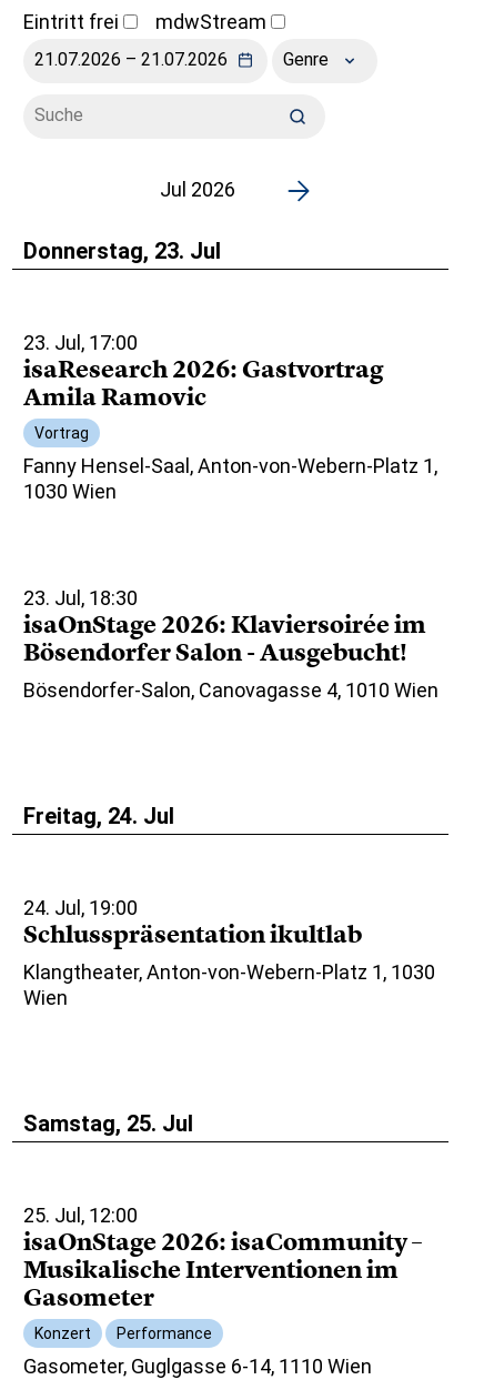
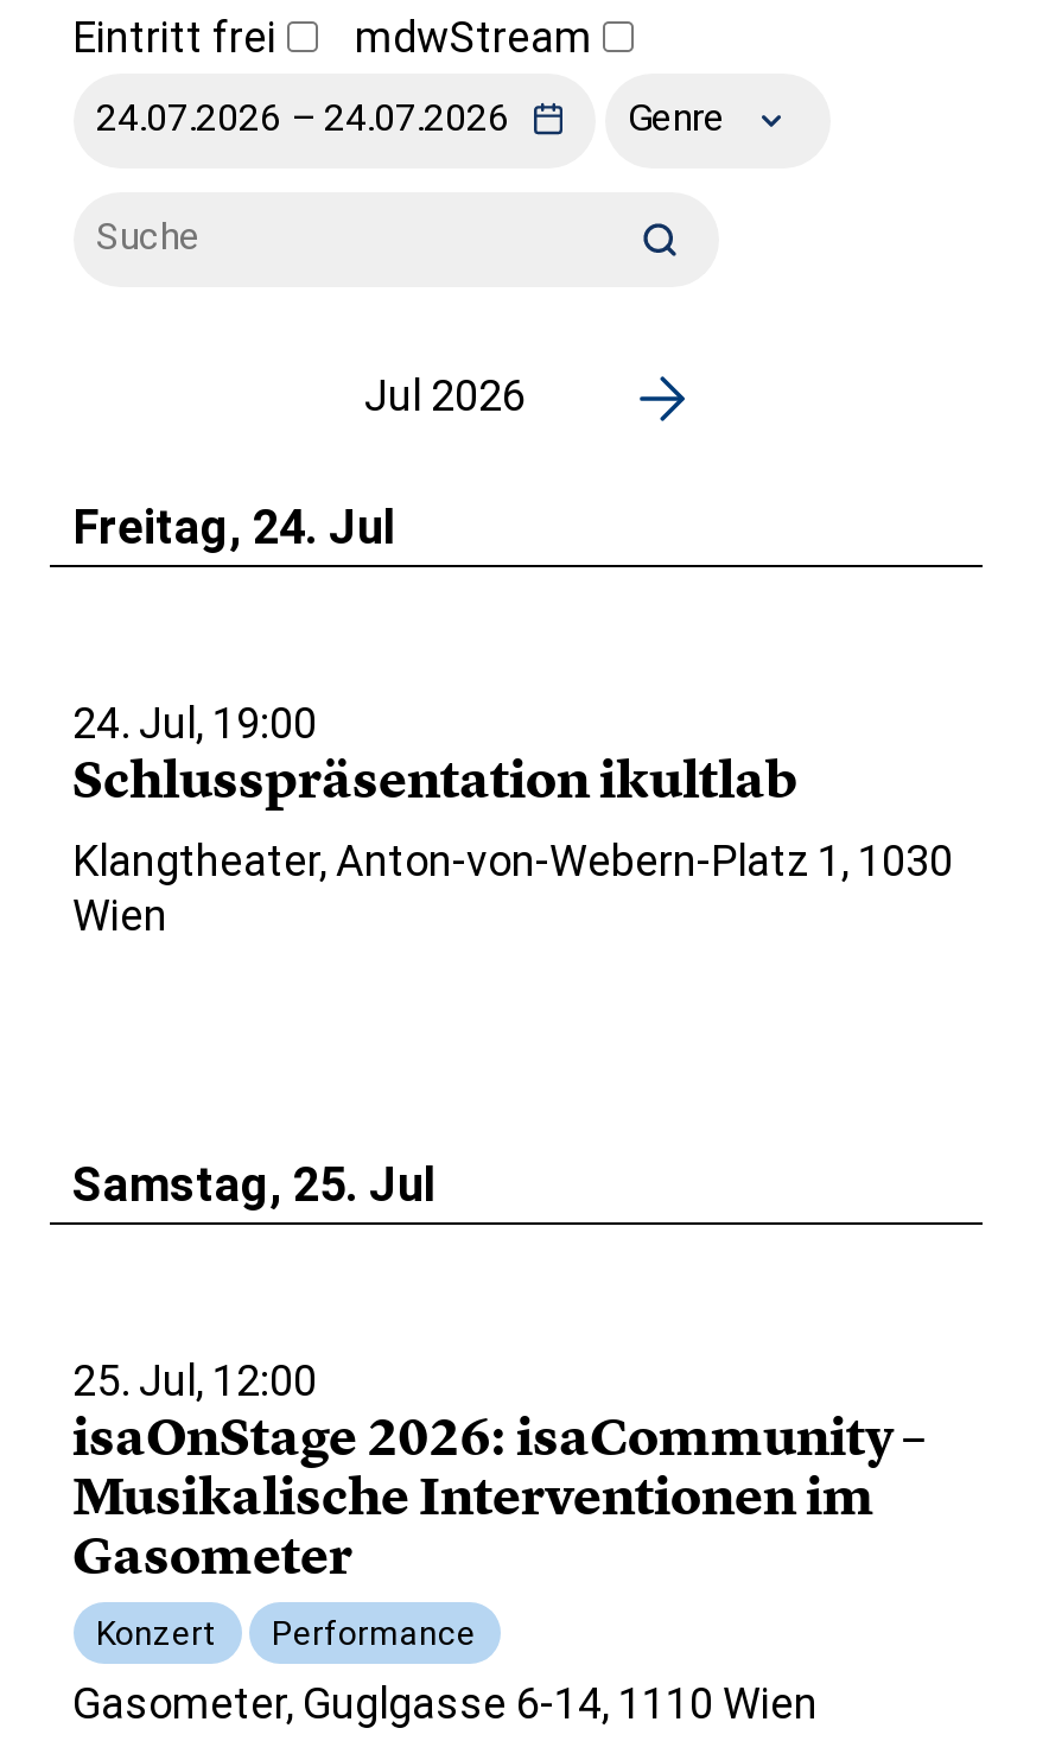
- Donnerstag, 23. Jul
- 23. Jul, 17:00
- isaResearch 2026: Gastvortrag
- Amila Ramovic
- Vortrag
- Fanny Hensel-Saal, Anton-von-Webern-Platz 1,
- 1030 Wien

- 23. Jul, 18:30
- isaOnStage 2026: Klaviersoirée im
- Bösendorfer Salon - Ausgebucht!
- Bösendorfer-Salon, Canovagasse 4, 1010 Wien
